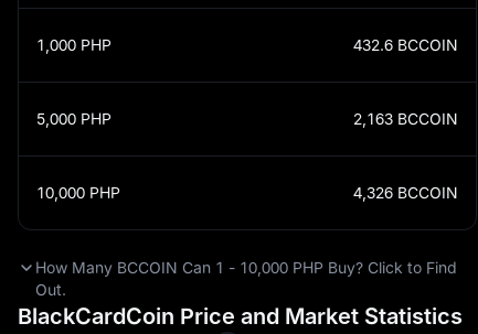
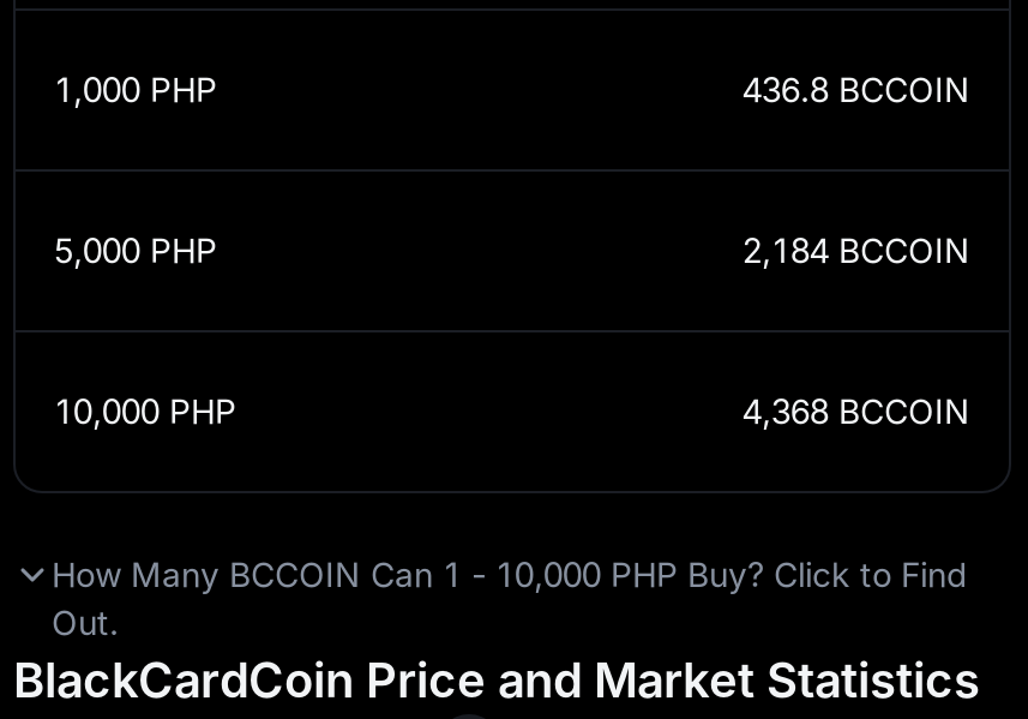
- 432.6 BCCOIN
+ 436.8 BCCOIN

- 2,163 BCCOIN
+ 2,184 BCCOIN

- 4,326 BCCOIN
+ 4,368 BCCOIN
